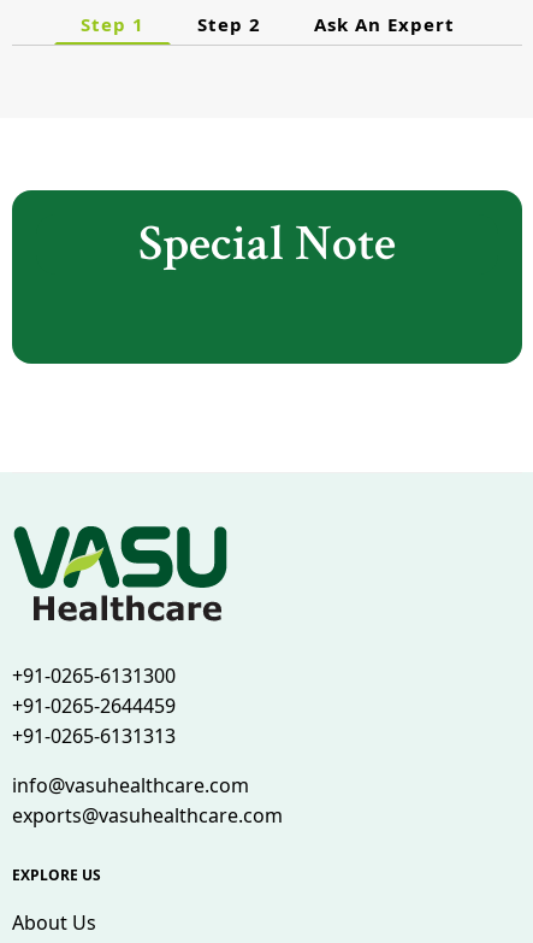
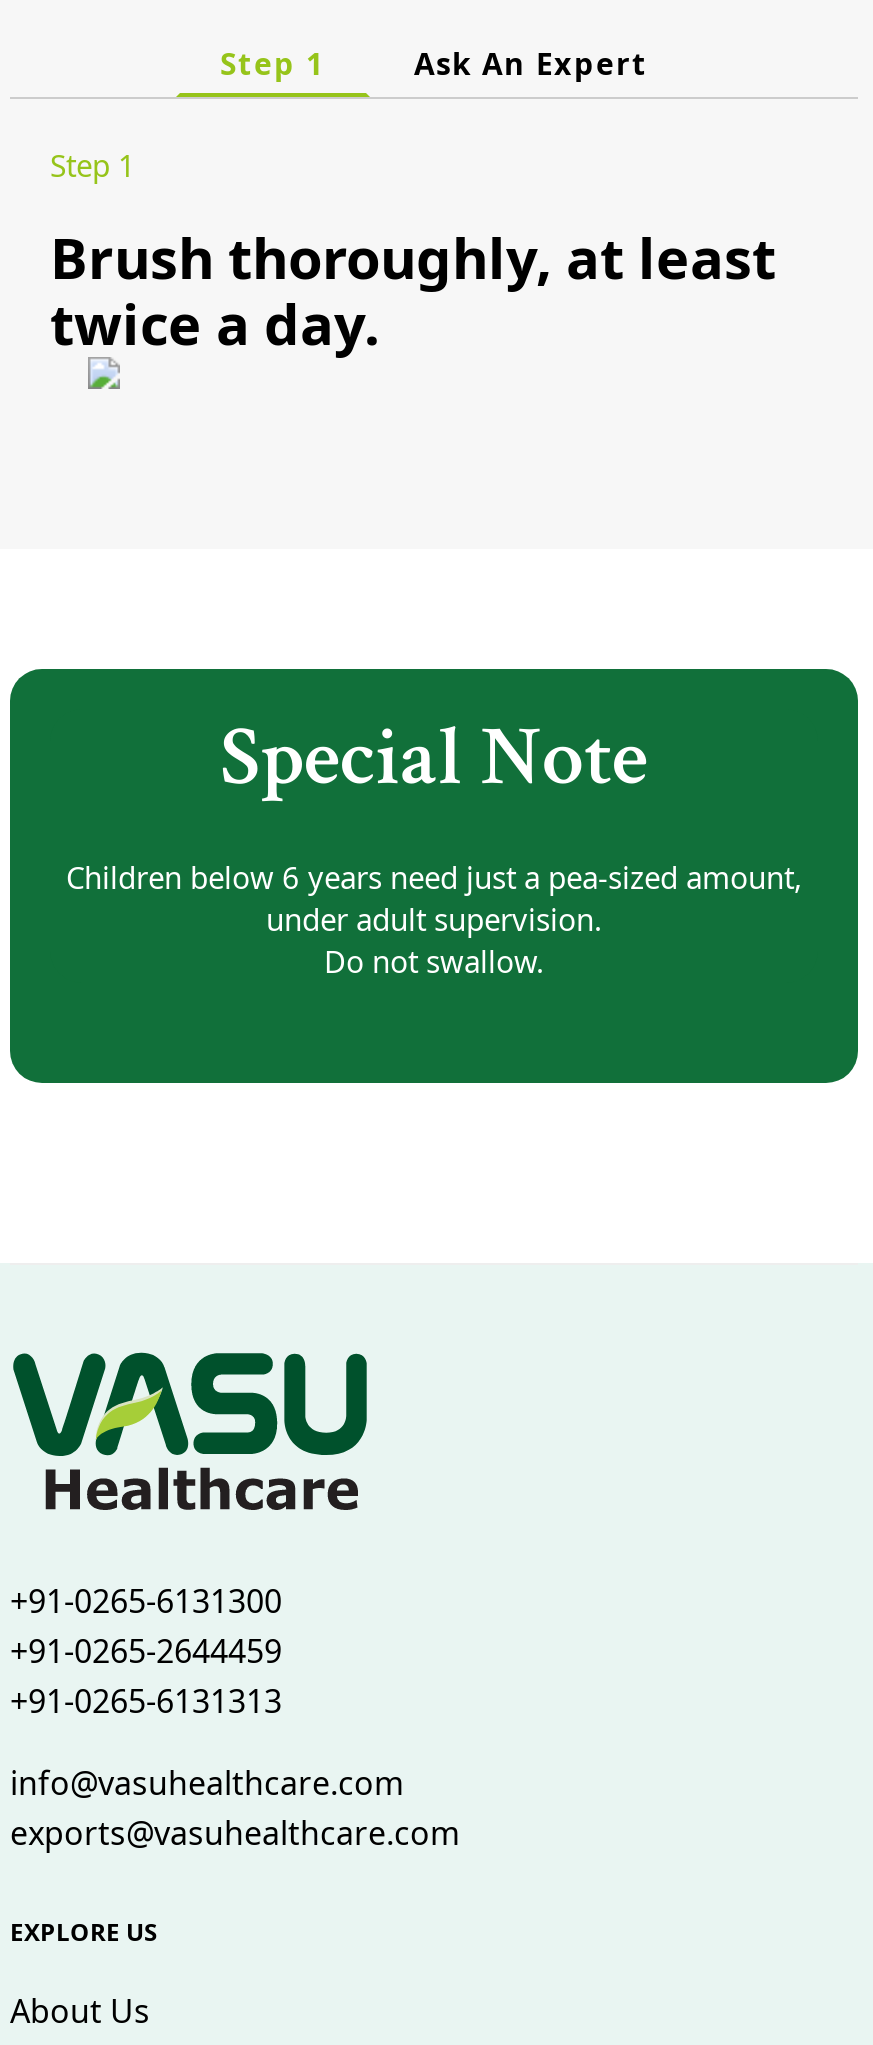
- Step 2

+ Step 1
+ Brush thoroughly, at least
+ twice a day.

+ Children below 6 years need just a pea-sized amount,
+ under adult supervision.
+ Do not swallow.
